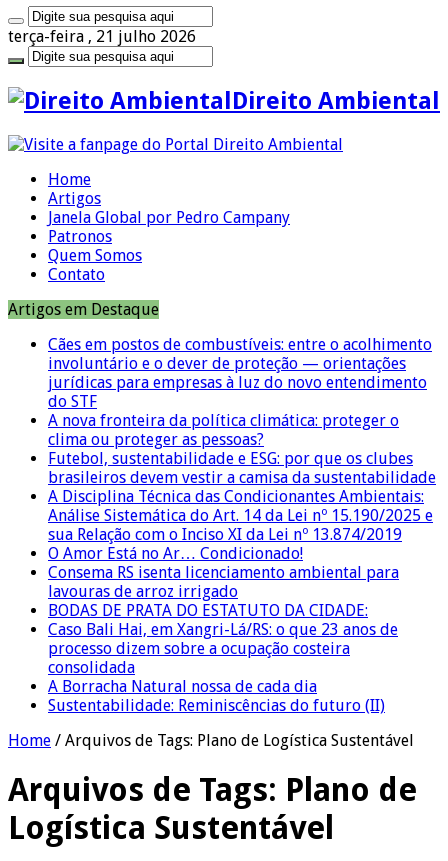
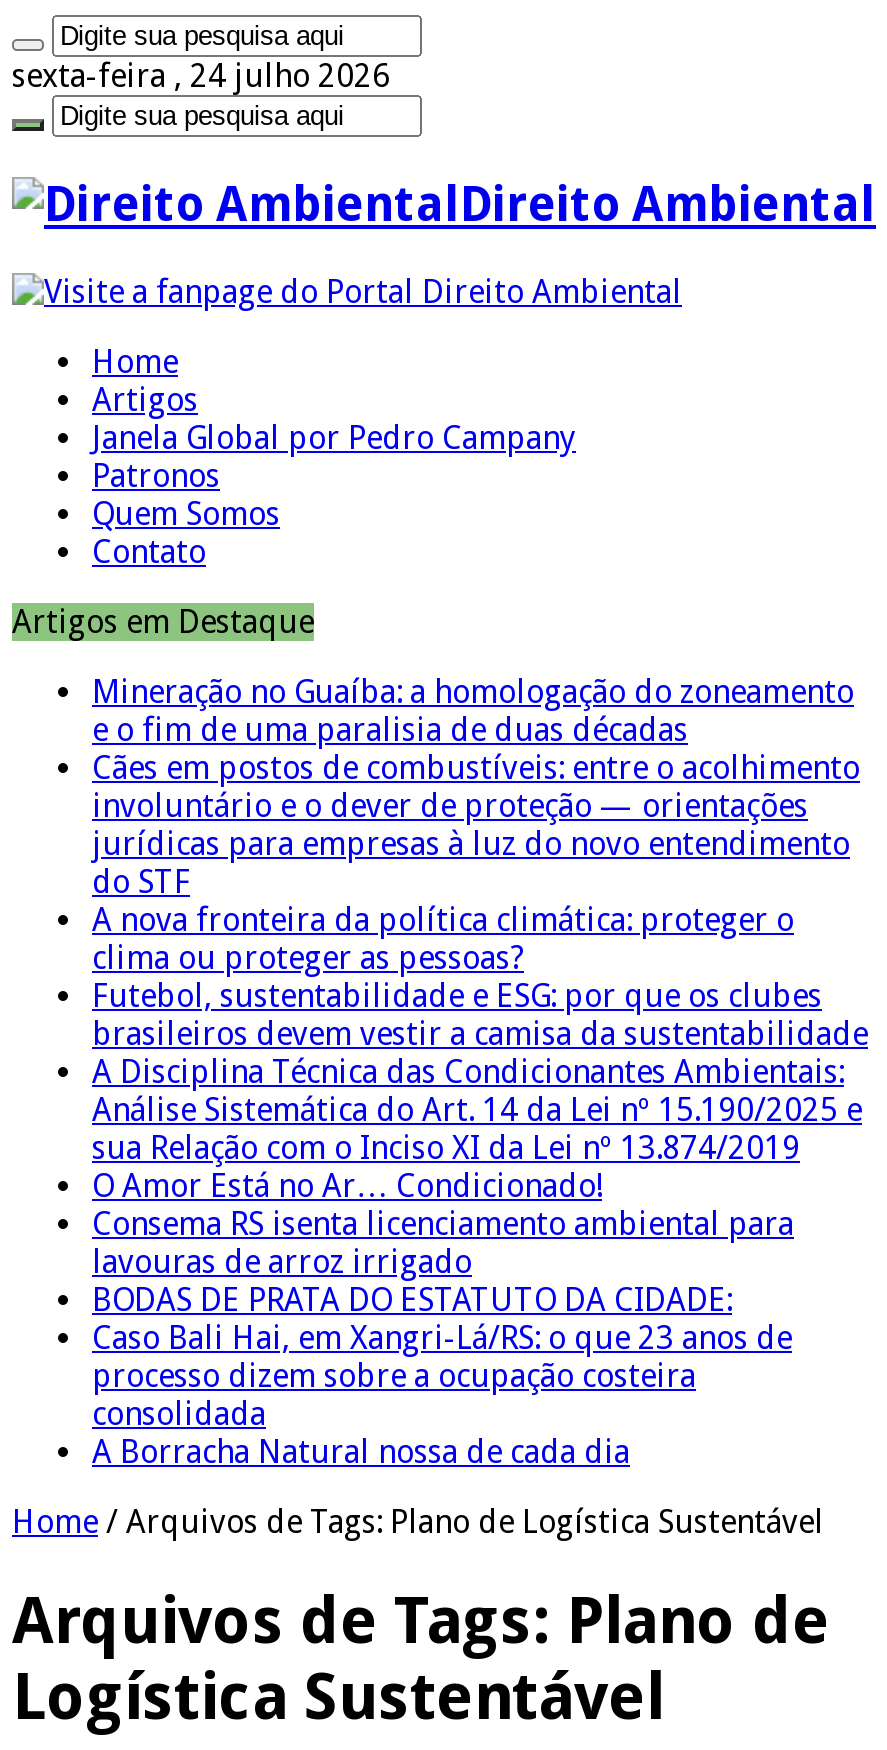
- terça-feira , 21 julho 2026
+ sexta-feira , 24 julho 2026

+ Mineração no Guaíba: a homologação do zoneamento
+ e o fim de uma paralisia de duas décadas

moved down: Cães em postos de combustíveis: entre o acolhimento | involuntário e o dever de proteção — orientações | jurídicas para empresas à luz do novo entendimento | ... | consolidada | A Borracha Natural nossa de cada dia

- Sustentabilidade: Reminiscências do futuro (II)
